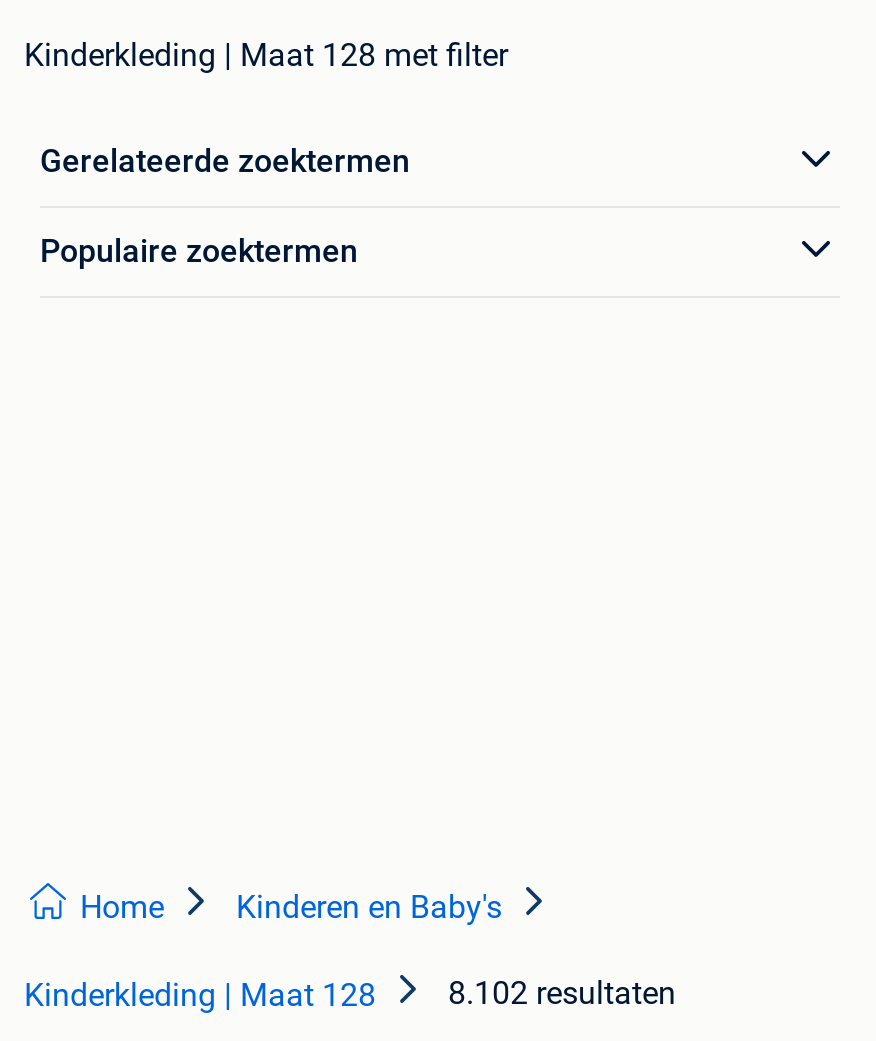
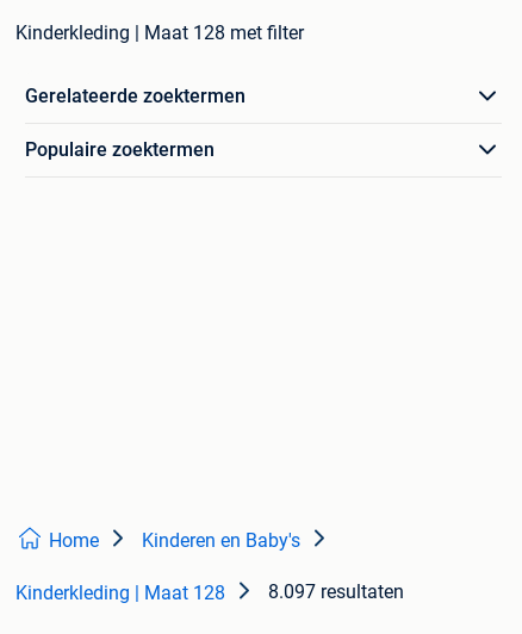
- 8.102 resultaten
+ 8.097 resultaten
